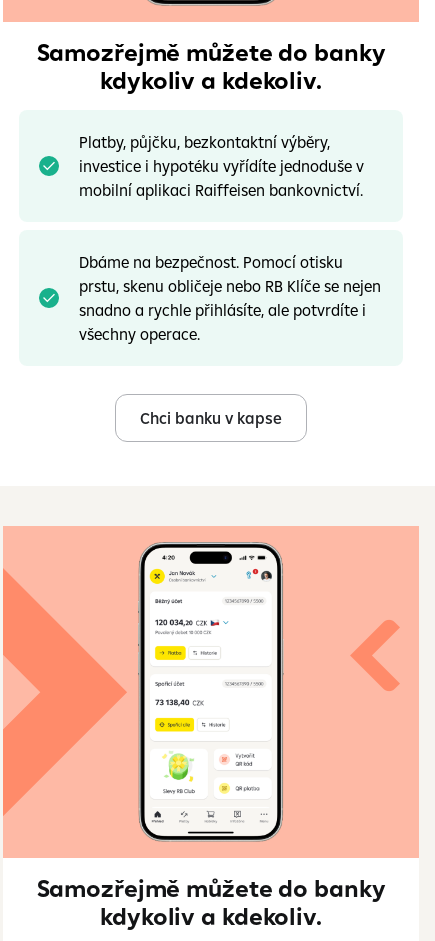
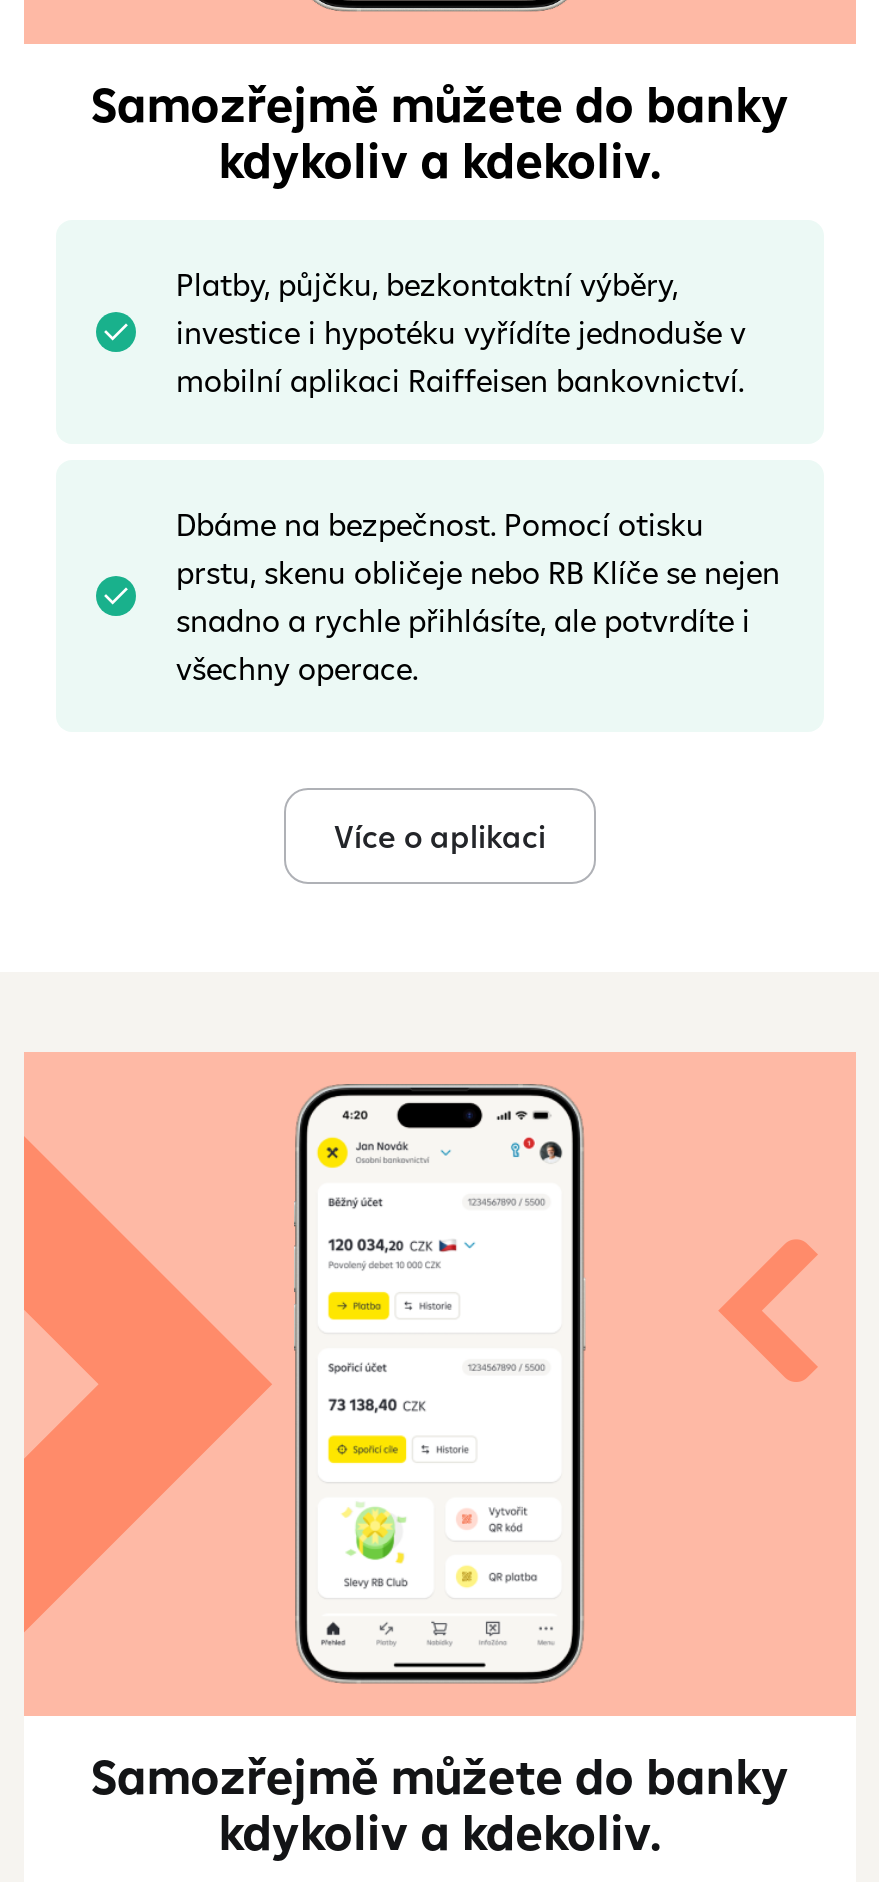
- Chci banku v kapse
+ Více o aplikaci
